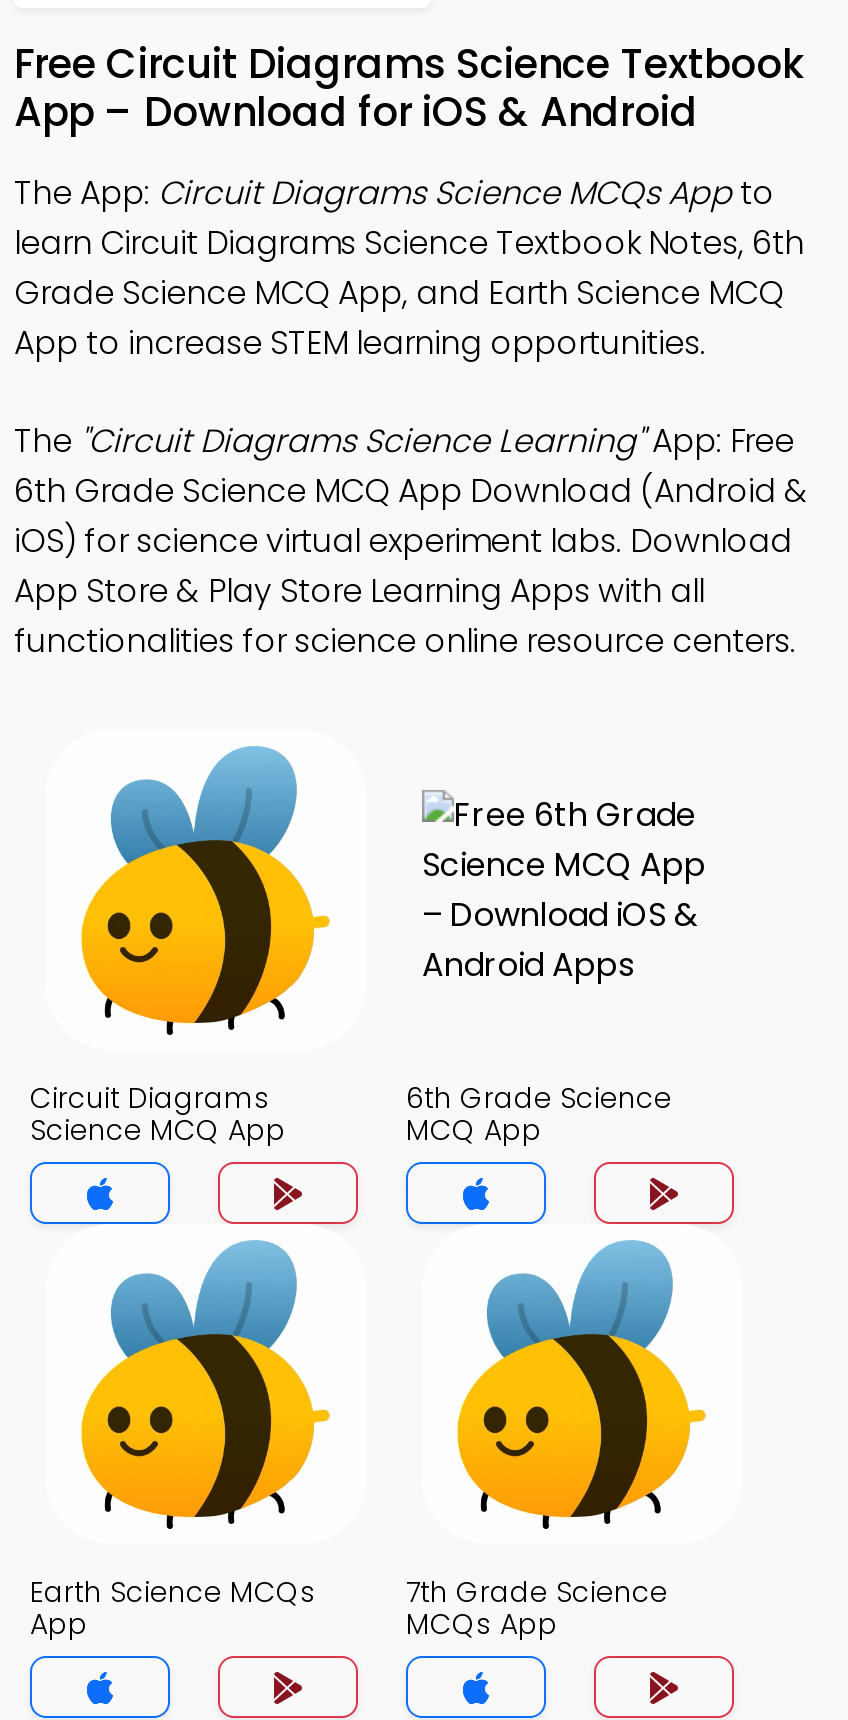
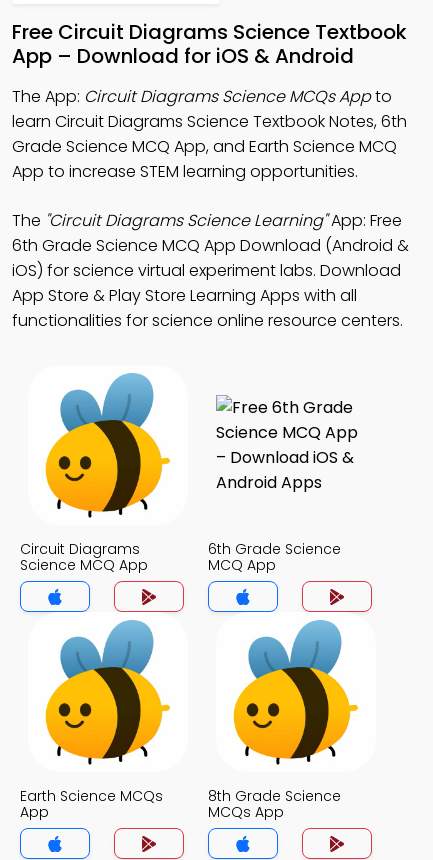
- 7th Grade Science
+ 8th Grade Science
